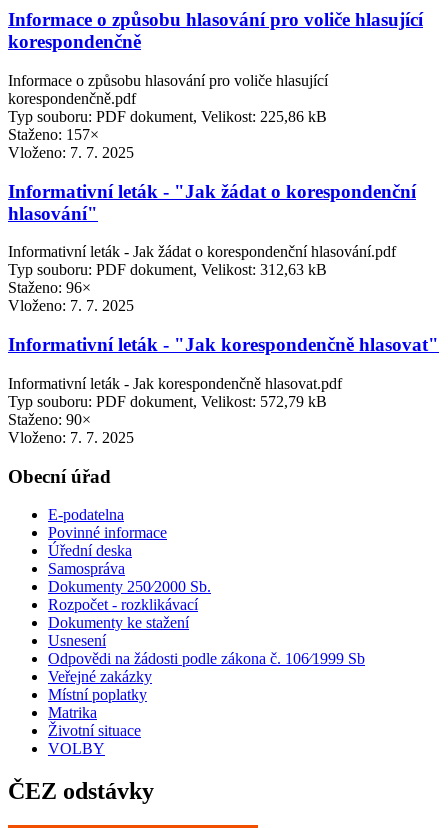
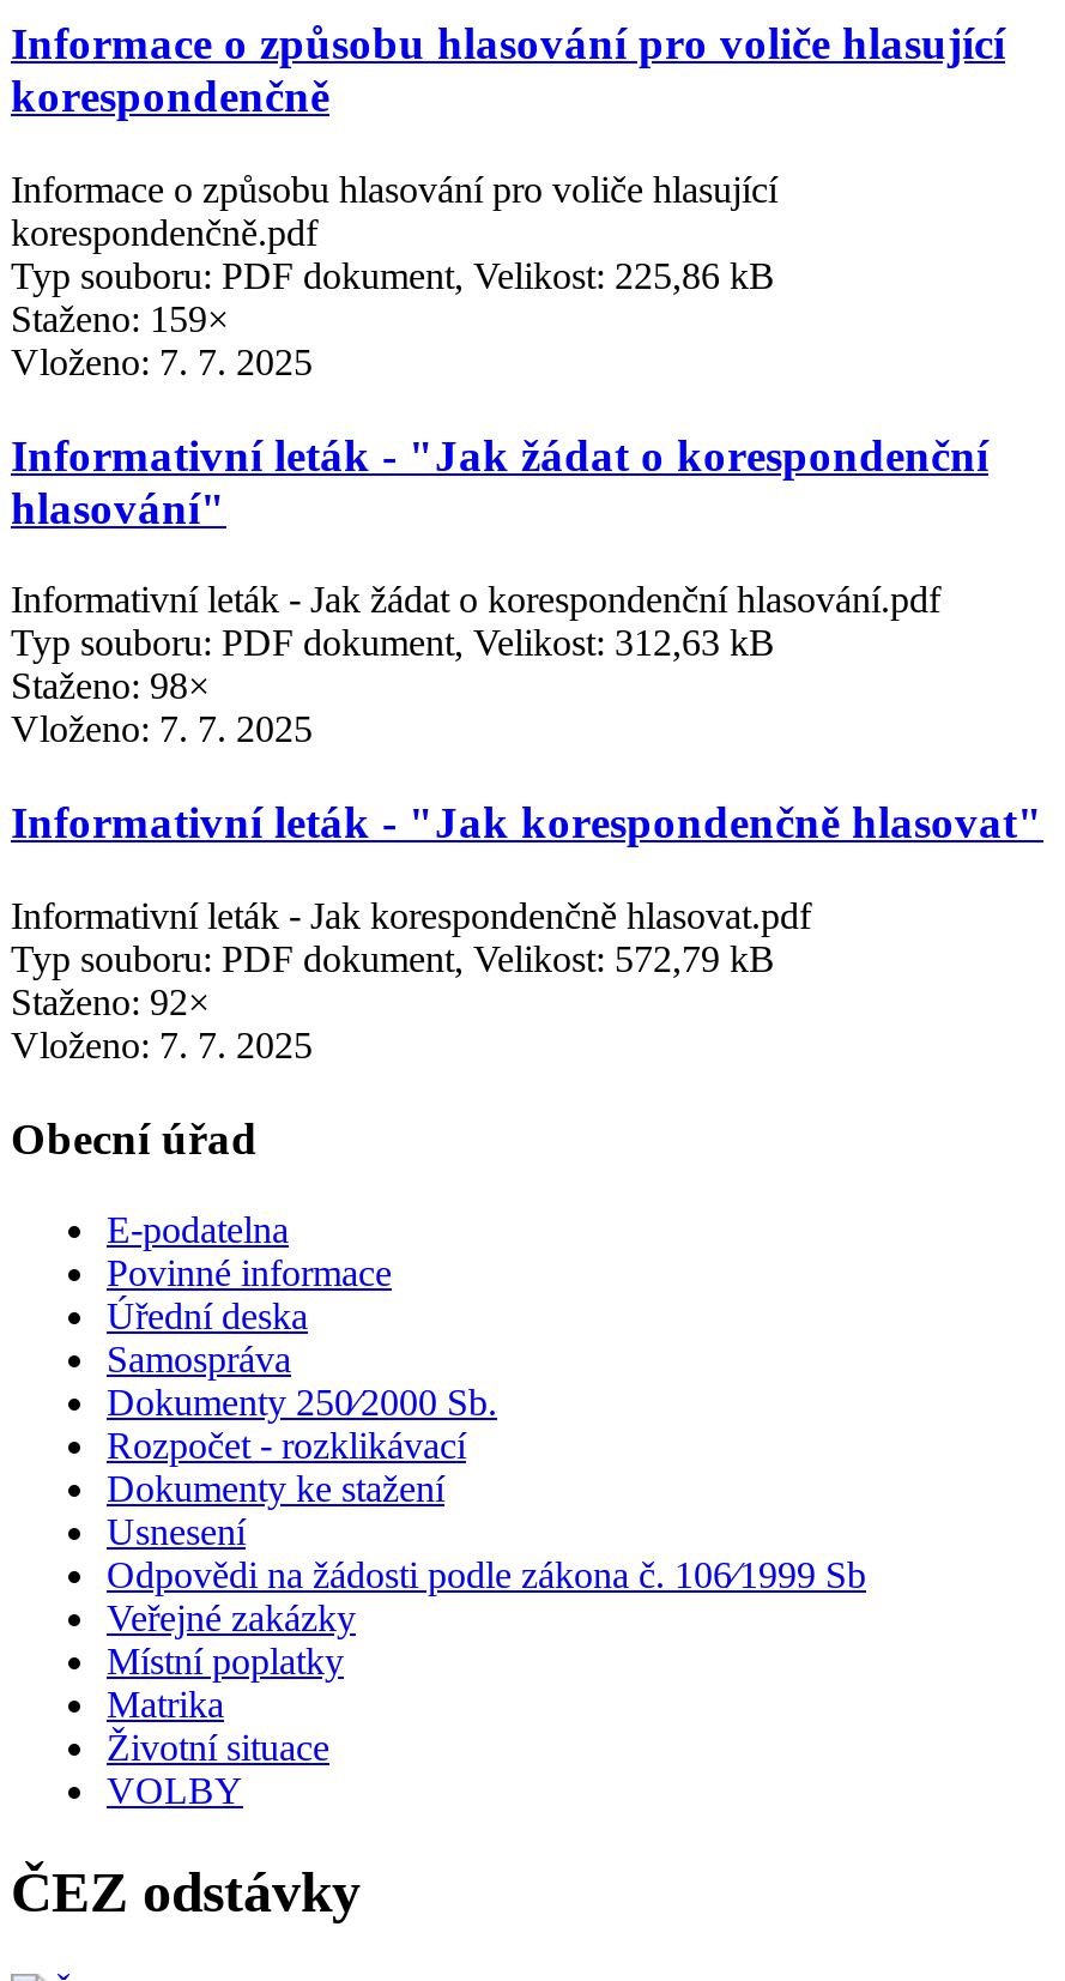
- Staženo: 157×
+ Staženo: 159×

- Staženo: 96×
+ Staženo: 98×

- Staženo: 90×
+ Staženo: 92×
